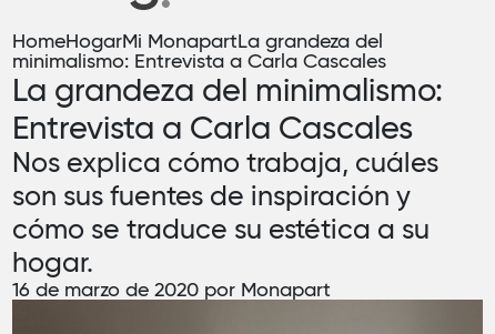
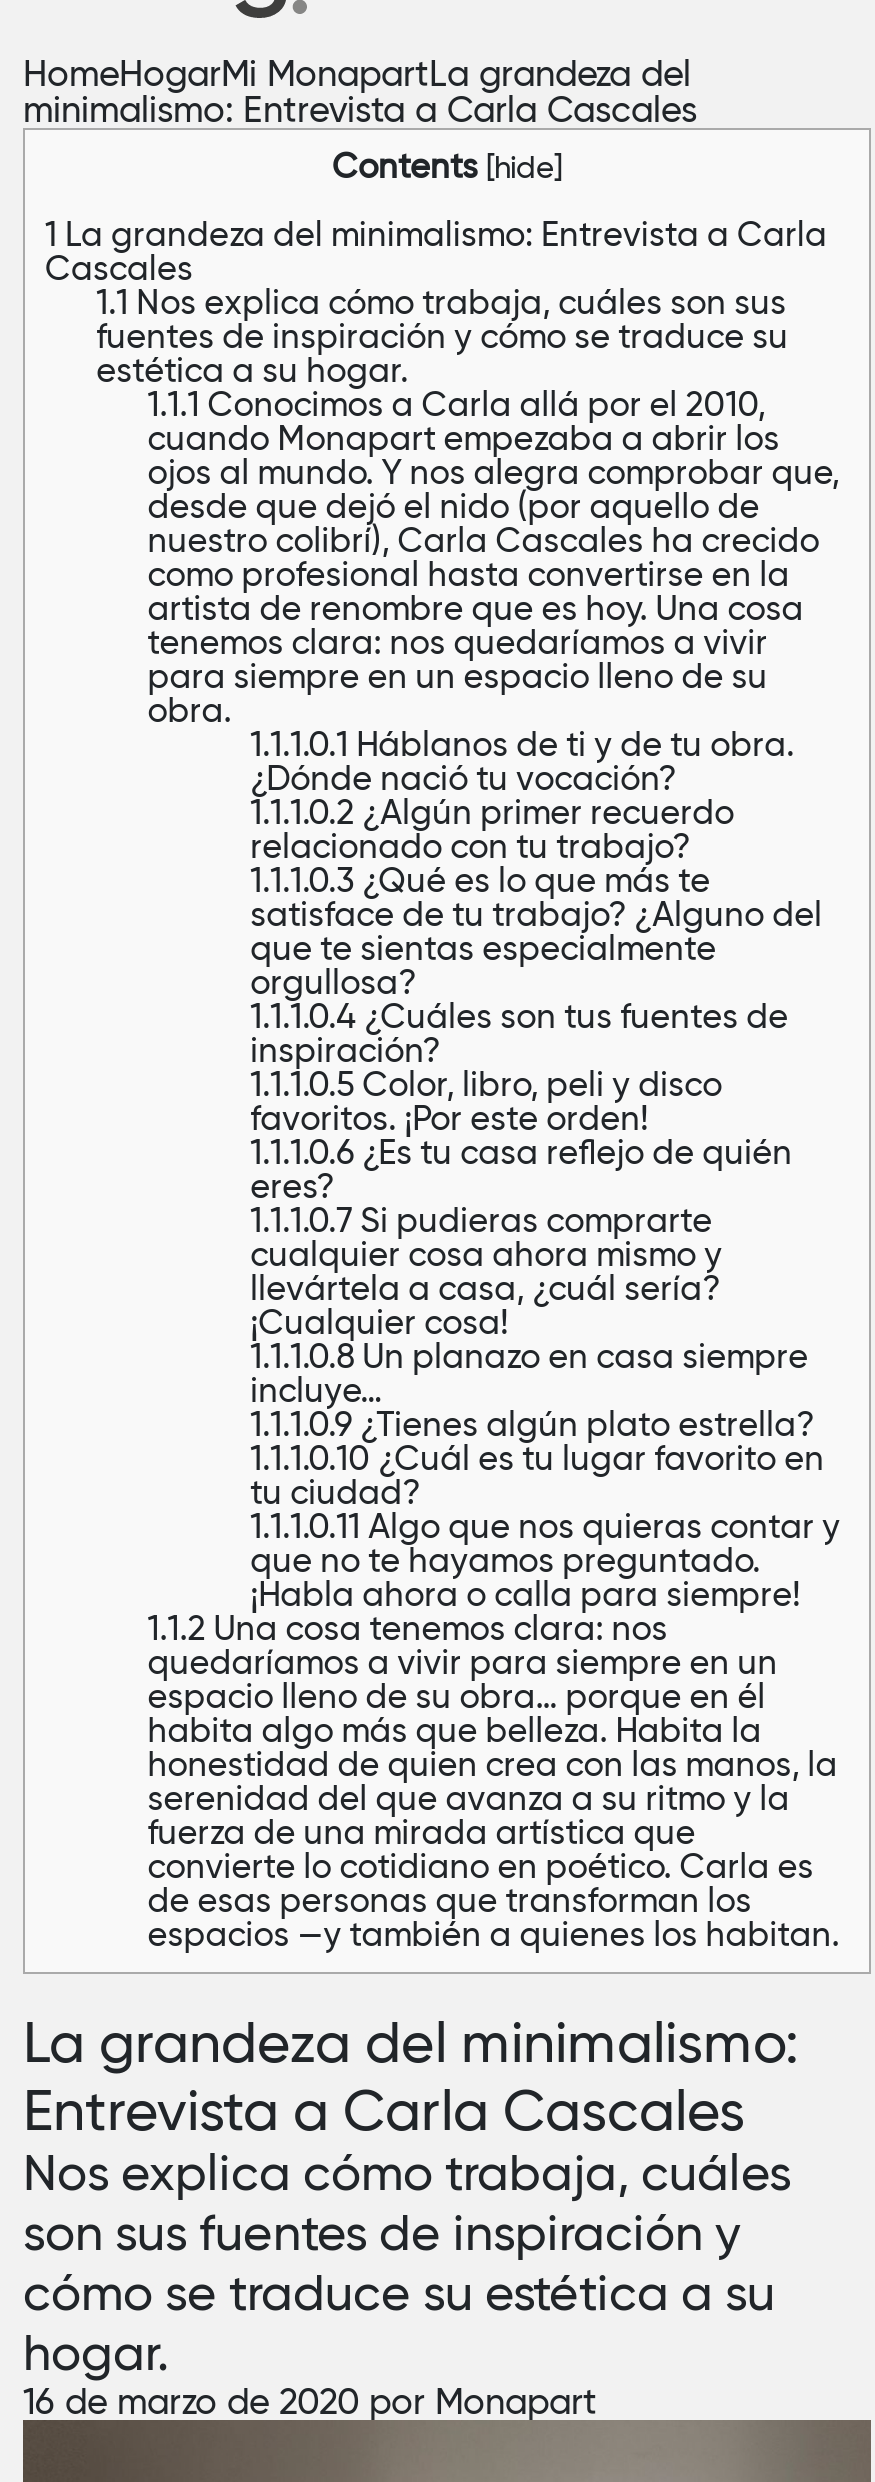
+ Contents [hide]
+ 1 La grandeza del minimalismo: Entrevista a Carla
+ Cascales
+ 1.1 Nos explica cómo trabaja, cuáles son sus
+ fuentes de inspiración y cómo se traduce su
+ estética a su hogar.
+ 1.1.1 Conocimos a Carla allá por el 2010,
+ cuando Monapart empezaba a abrir los
+ ojos al mundo. Y nos alegra comprobar que,
+ desde que dejó el nido (por aquello de
+ nuestro colibrí), Carla Cascales ha crecido
+ como profesional hasta convertirse en la
+ artista de renombre que es hoy. Una cosa
+ tenemos clara: nos quedaríamos a vivir
+ para siempre en un espacio lleno de su
+ obra.
+ 1.1.1.0.1 Háblanos de ti y de tu obra.
+ ¿Dónde nació tu vocación?
+ 1.1.1.0.2¿Algún primer recuerdo
+ relacionado con tu trabajo?
+ 1.1.1.0.3¿Qué es lo que más te
+ satisface de tu trabajo? ¿Alguno del
+ que te sientas especialmente
+ orgullosa?
+ 1.1.1.0.4 ¿Cuáles son tus fuentes de
+ inspiración?
+ 1.1.1.0.5Color, libro, peli y disco
+ favoritos. ¡Por este orden!
+ 1.1.1.0.6¿Es tu casa reflejo de quién
+ eres?
+ 1.1.1.0.7 Si pudieras comprarte
+ cualquier cosa ahora mismo y
+ llevártela a casa, ¿cuál sería?
+ ¡Cualquier cosa!
+ 1.1.1.0.8 Un planazo en casa siempre
+ incluye…
+ 1.1.1.0.9¿Tienes algún plato estrella?
+ 1.1.1.0.10¿Cuál es tu lugar favorito en
+ tu ciudad?
+ 1.1.1.0.11Algo que nos quieras contar y
+ que no te hayamos preguntado.
+ ¡Habla ahora o calla para siempre!
+ 1.1.2 Una cosa tenemos clara: nos
+ quedaríamos a vivir para siempre en un
+ espacio lleno de su obra… porque en él
+ habita algo más que belleza. Habita la
+ honestidad de quien crea con las manos, la
+ serenidad del que avanza a su ritmo y la
+ fuerza de una mirada artística que
+ convierte lo cotidiano en poético. Carla es
+ de esas personas que transforman los
+ espacios —y también a quienes los habitan.
